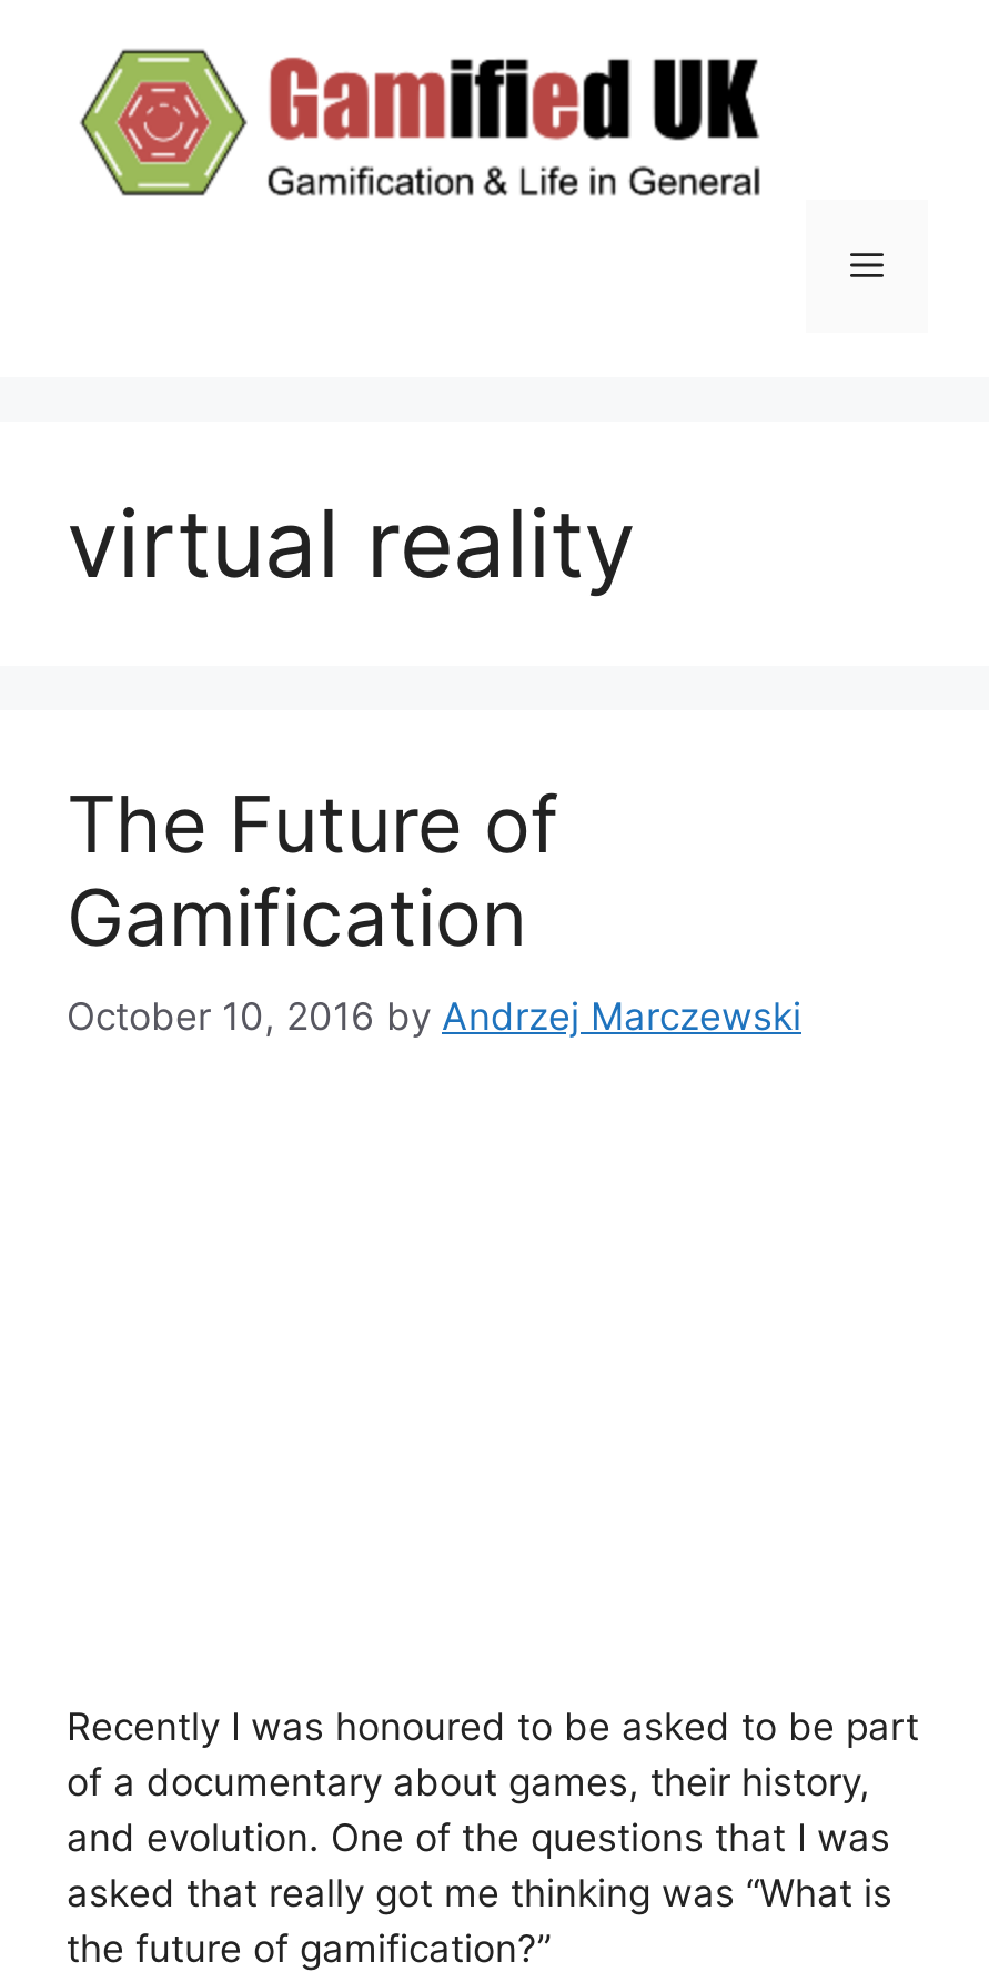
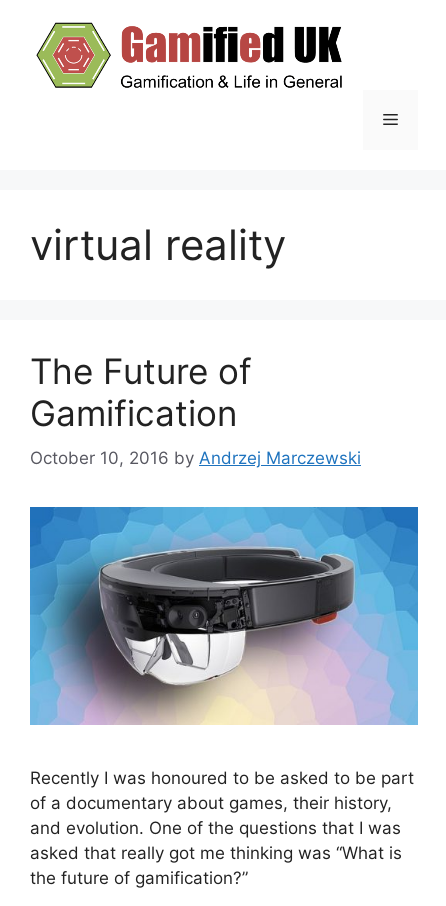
+ [image]
